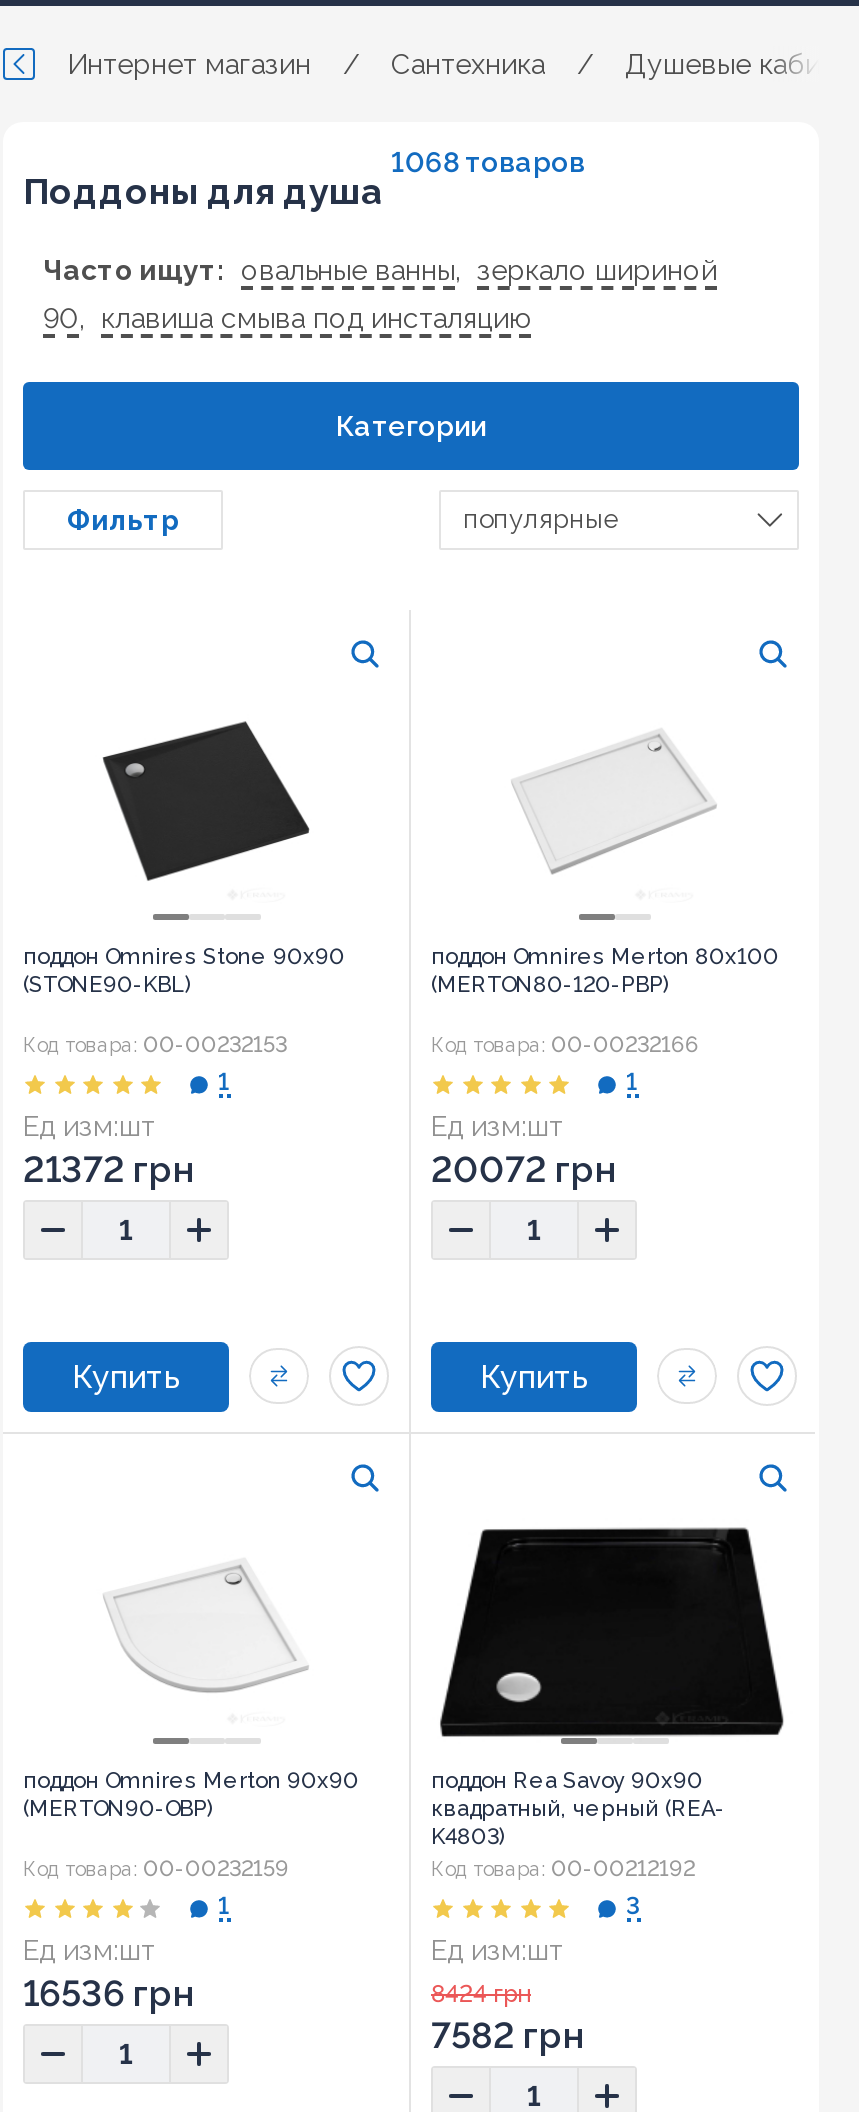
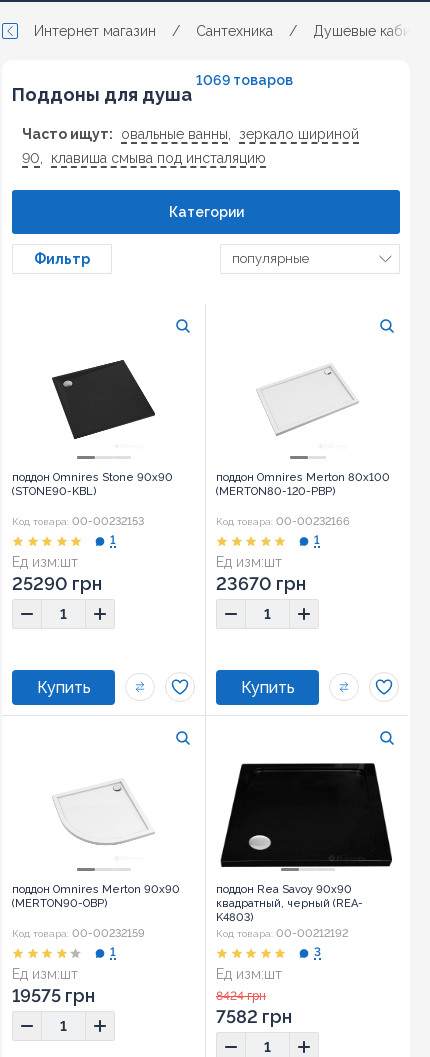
- 1068 товаров
+ 1069 товаров

- 21372 грн
+ 25290 грн

- 20072 грн
+ 23670 грн

- 16536 грн
+ 19575 грн
